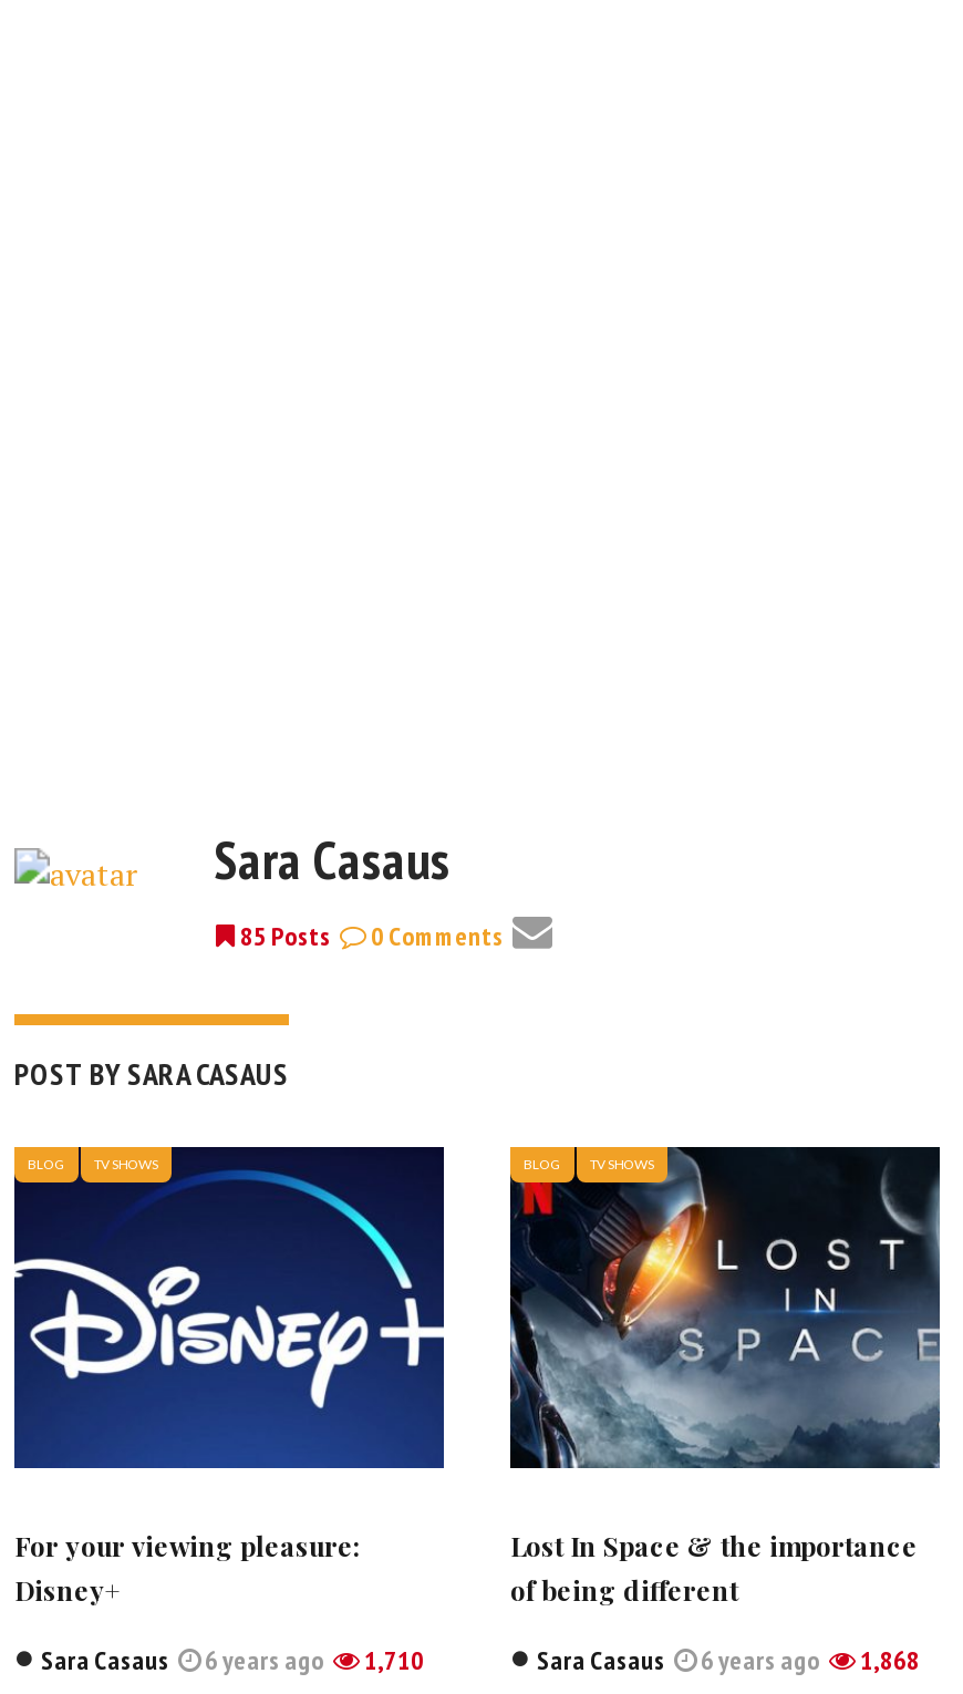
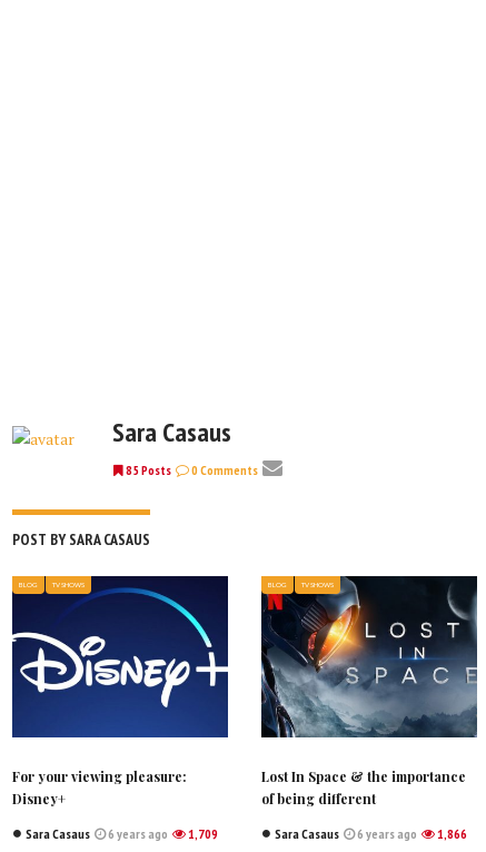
- Sara Casaus 6 years ago 1,710
+ Sara Casaus 6 years ago 1,709

- Sara Casaus 6 years ago 1,868
+ Sara Casaus 6 years ago 1,866
